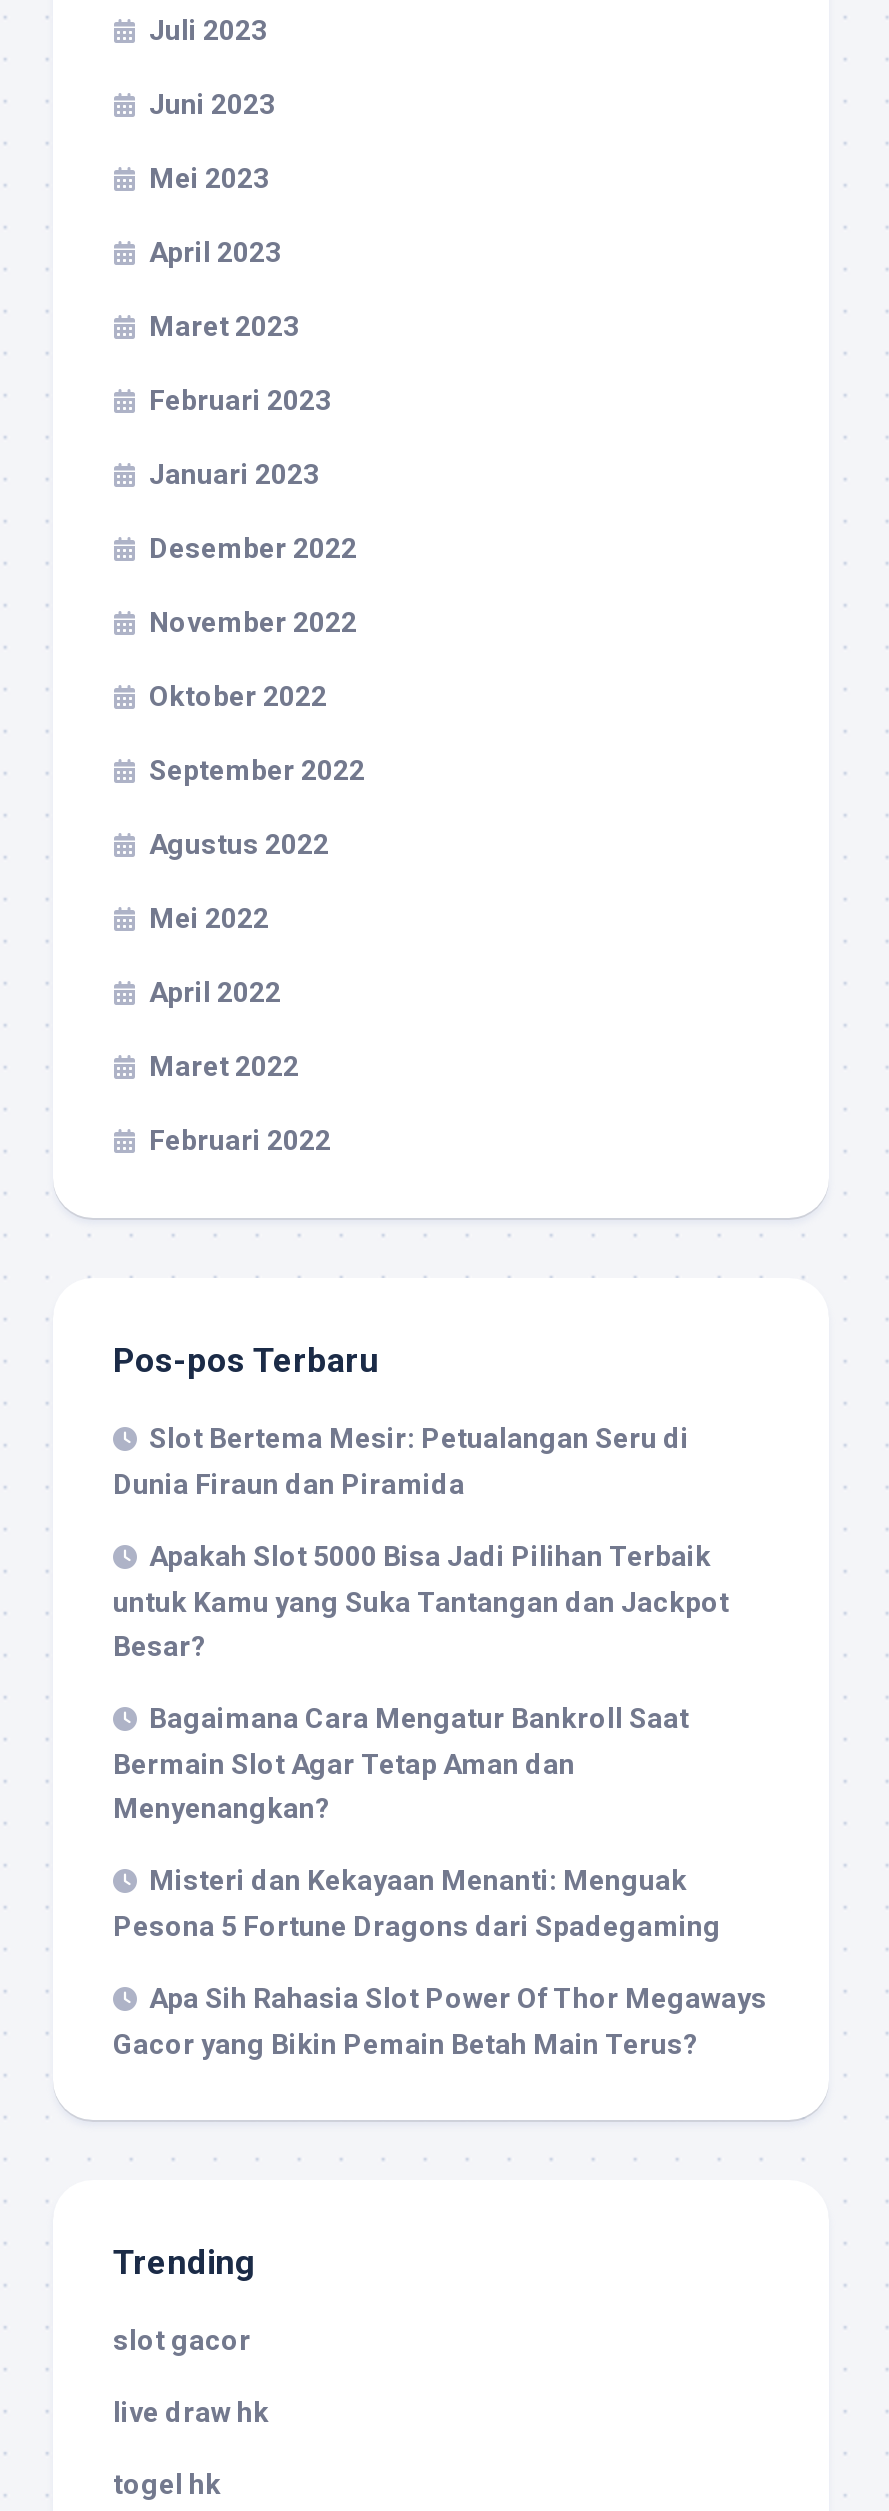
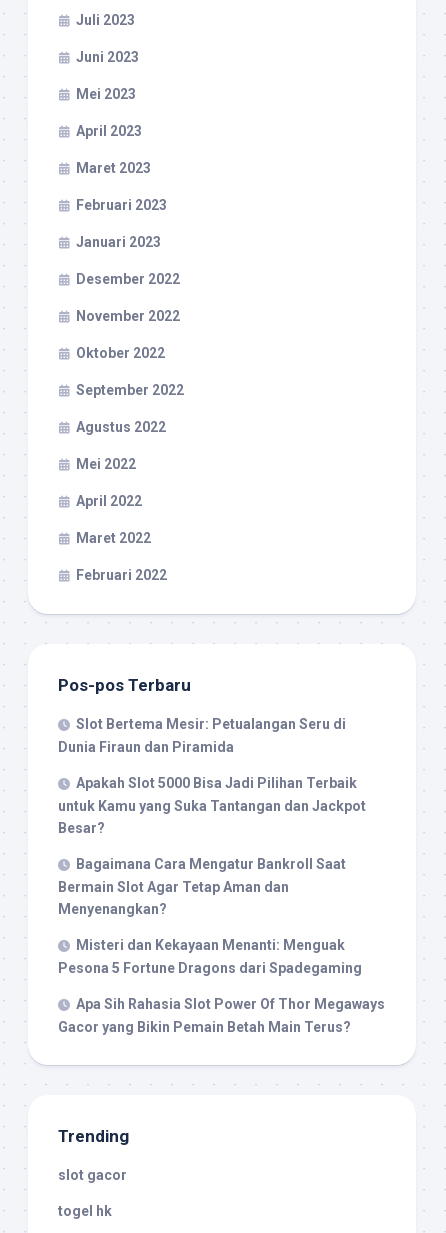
- live draw hk
